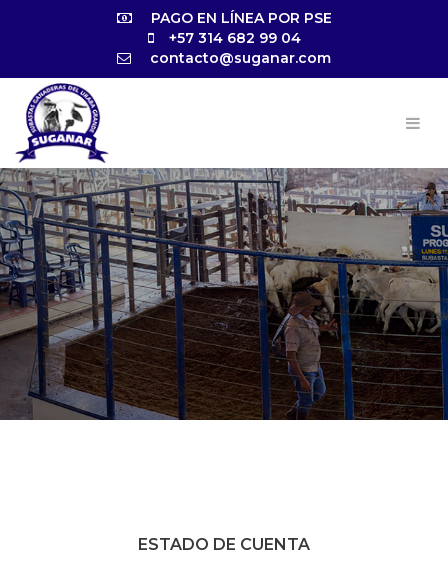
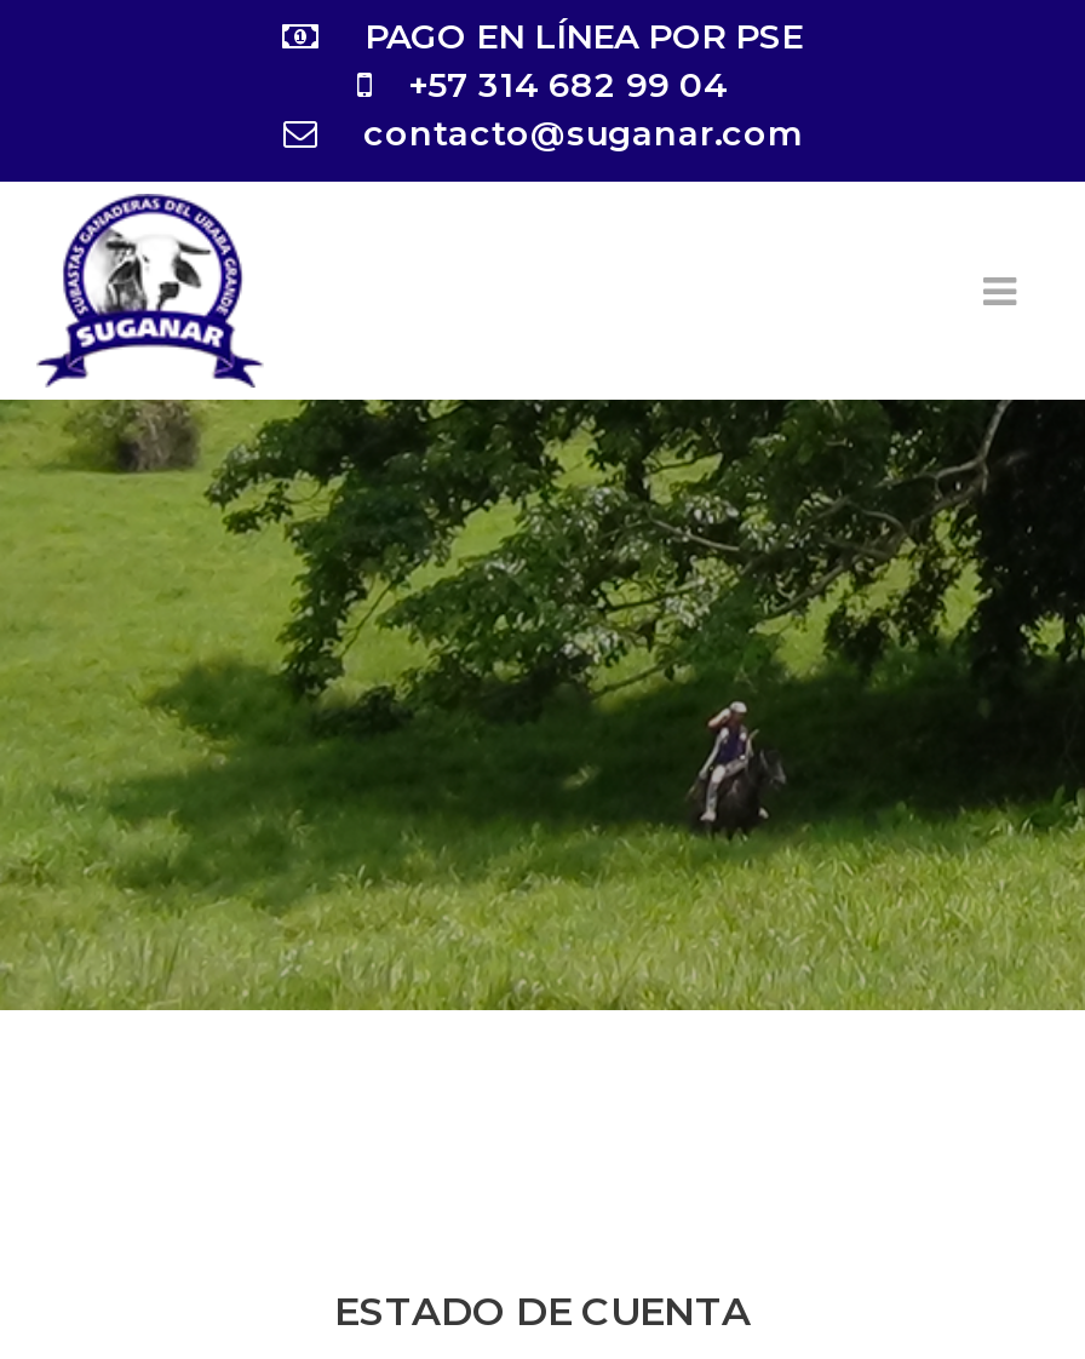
- [image]
+ [image]
